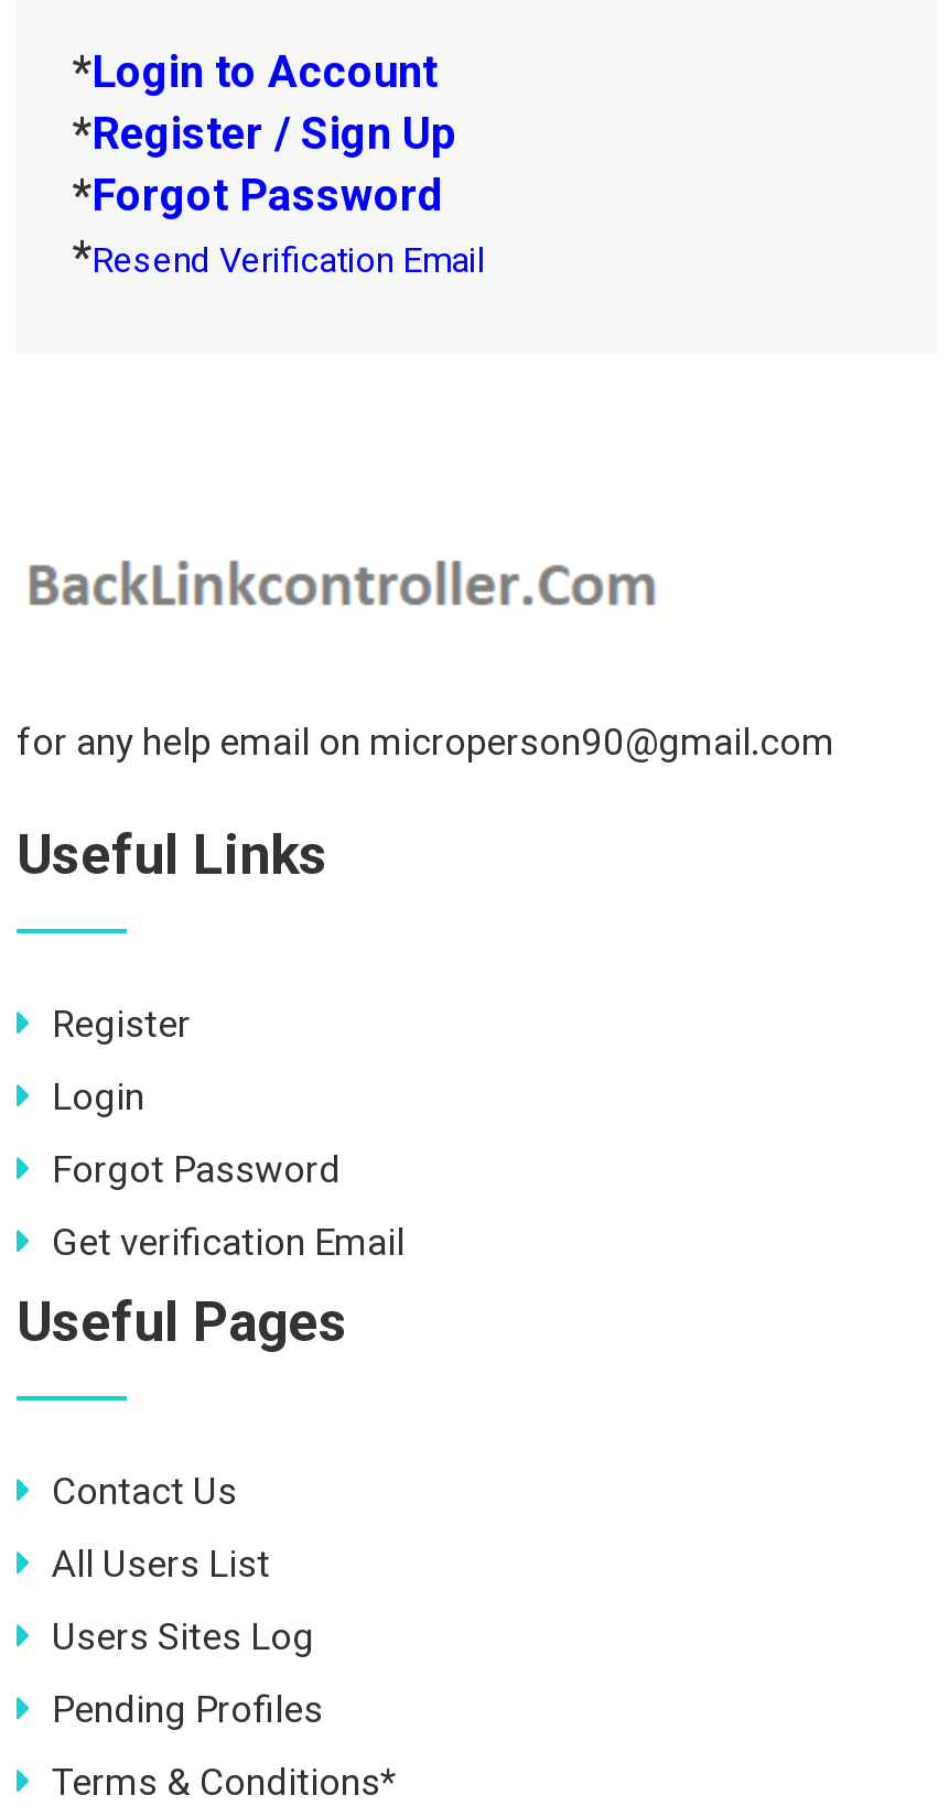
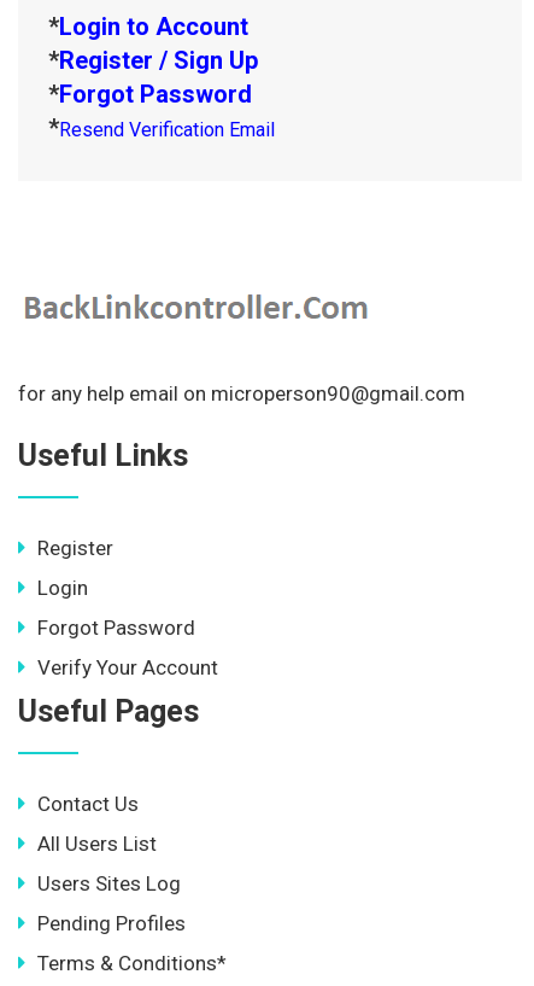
- Get verification Email
+ Verify Your Account
